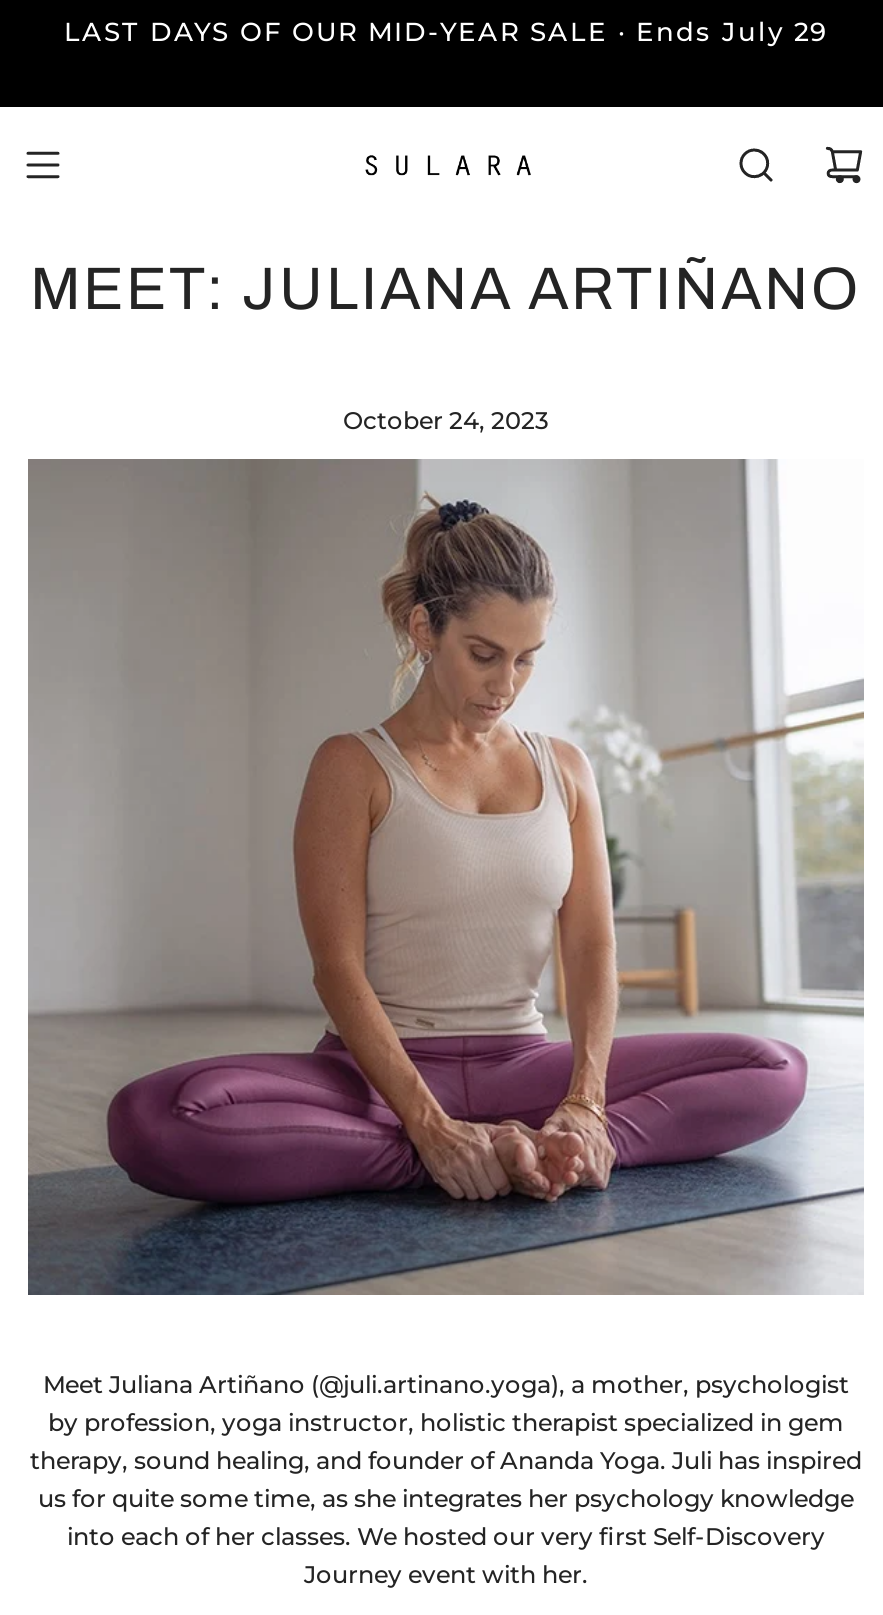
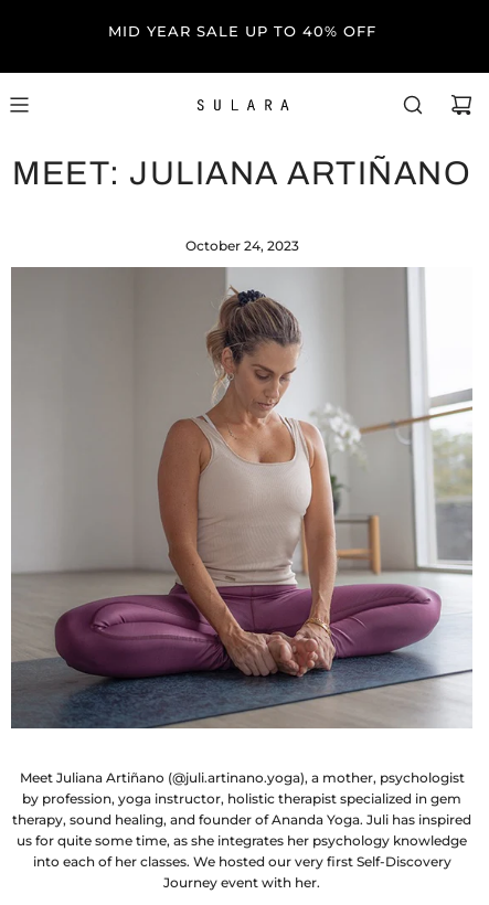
- LAST DAYS OF OUR MID-YEAR SALE · Ends July 29
+ MID YEAR SALE UP TO 40% OFF
